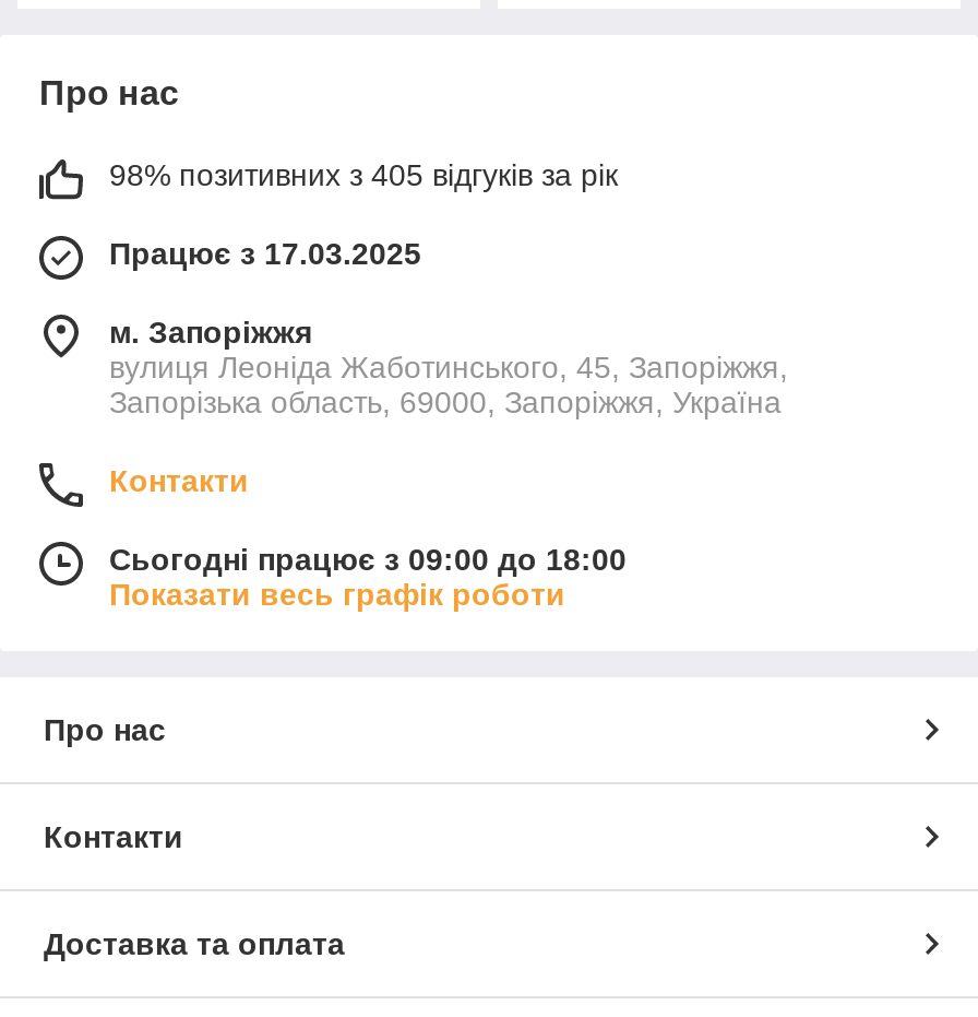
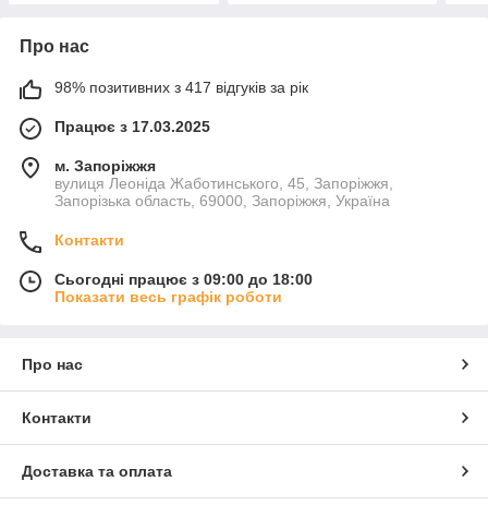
- 98% позитивних з 405 відгуків за рік
+ 98% позитивних з 417 відгуків за рік
